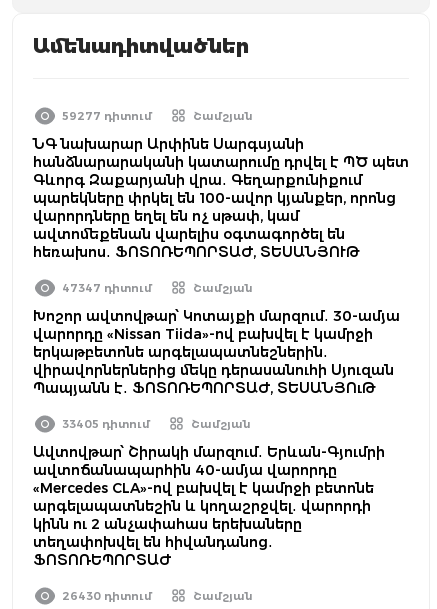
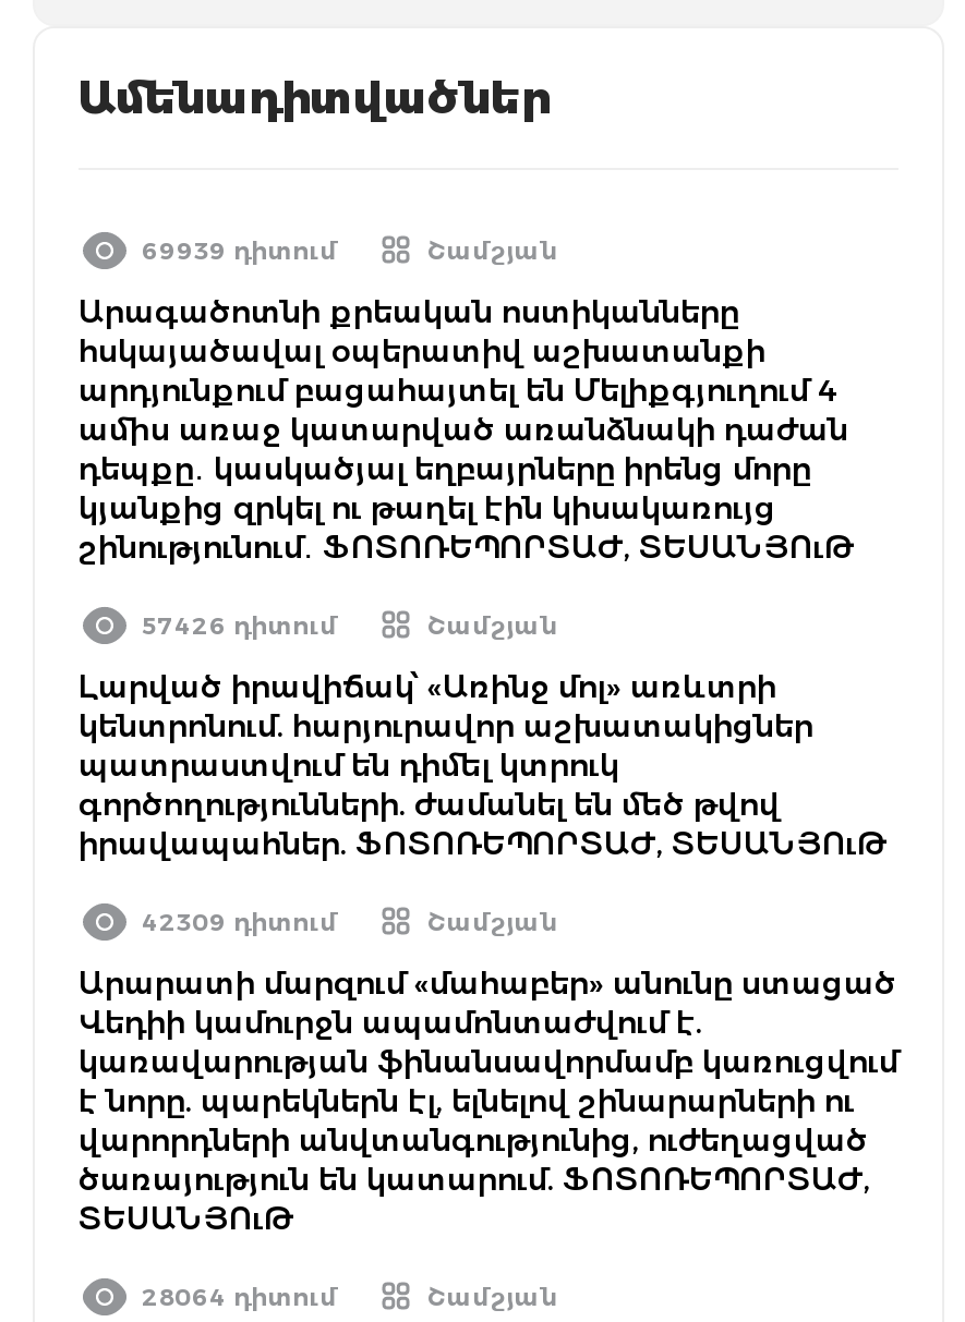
- 59277 դիտում
+ 69939 դիտում

- ՆԳ նախարար Արփինե Սարգսյանի
- հանձնարարականի կատարումը դրվել է ՊԾ պետ
- Գևորգ Զաքարյանի վրա․ Գեղարքունիքում
- պարեկները փրկել են 100-ավոր կյանքեր, որոնց
- վարորդները եղել են ոչ սթափ, կամ
- ավտոմեքենան վարելիս օգտագործել են
- հեռախոս․ ՖՈՏՈՌԵՊՈՐՏԱԺ, ՏԵՍԱՆՅՈՒԹ
+ Արագածոտնի քրեական ոստիկանները
+ հսկայածավալ օպերատիվ աշխատանքի
+ արդյունքում բացահայտել են Մելիքգյուղում 4
+ ամիս առաջ կատարված առանձնակի դաժան
+ դեպքը․ կասկածյալ եղբայրները իրենց մորը
+ կյանքից զրկել ու թաղել էին կիսակառույց
+ շինությունում․ ՖՈՏՈՌԵՊՈՐՏԱԺ, ՏԵՍԱՆՅՈւԹ

- 47347 դիտում
+ 57426 դիտում

- Խոշոր ավտովթար՝ Կոտայքի մարզում․ 30-ամյա
- վարորդը «Nissan Tiida»-ով բախվել է կամրջի
- երկաթբետոնե արգելապատնեշներին․
- վիրավորներներից մեկը դերասանուհի Սյուզան
- Պապյանն է․ ՖՈՏՈՌԵՊՈՐՏԱԺ, ՏԵՍԱՆՅՈւԹ
+ Լարված իրավիճակ՝ «Առինջ մոլ» առևտրի
+ կենտրոնում. հարյուրավոր աշխատակիցներ
+ պատրաստվում են դիմել կտրուկ
+ գործողությունների. ժամանել են մեծ թվով
+ իրավապահներ. ՖՈՏՈՌԵՊՈՐՏԱԺ, ՏԵՍԱՆՅՈւԹ

- 33405 դիտում
+ 42309 դիտում

- Ավտովթար՝ Շիրակի մարզում․ Երևան-Գյումրի
- ավտոճանապարհին 40-ամյա վարորդը
- «Mercedes CLA»-ով բախվել է կամրջի բետոնե
- արգելապատնեշին և կողաշրջվել․ վարորդի
- կինն ու 2 անչափահաս երեխաները
- տեղափոխվել են հիվանդանոց․
- ՖՈՏՈՌԵՊՈՐՏԱԺ
+ Արարատի մարզում «մահաբեր» անունը ստացած
+ Վեդիի կամուրջն ապամոնտաժվում է.
+ կառավարության ֆինանսավորմամբ կառուցվում
+ է նորը. պարեկներն էլ, ելնելով շինարարների ու
+ վարորդների անվտանգությունից, ուժեղացված
+ ծառայություն են կատարում. ՖՈՏՈՌԵՊՈՐՏԱԺ,
+ ՏԵՍԱՆՅՈւԹ

- 26430 դիտում
+ 28064 դիտում
